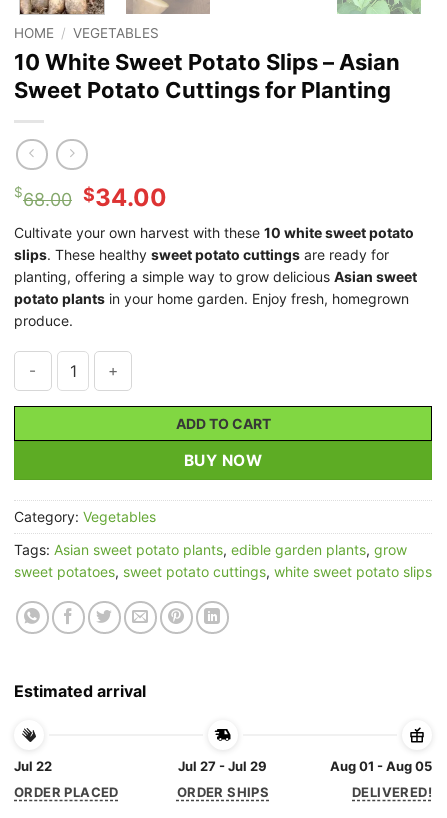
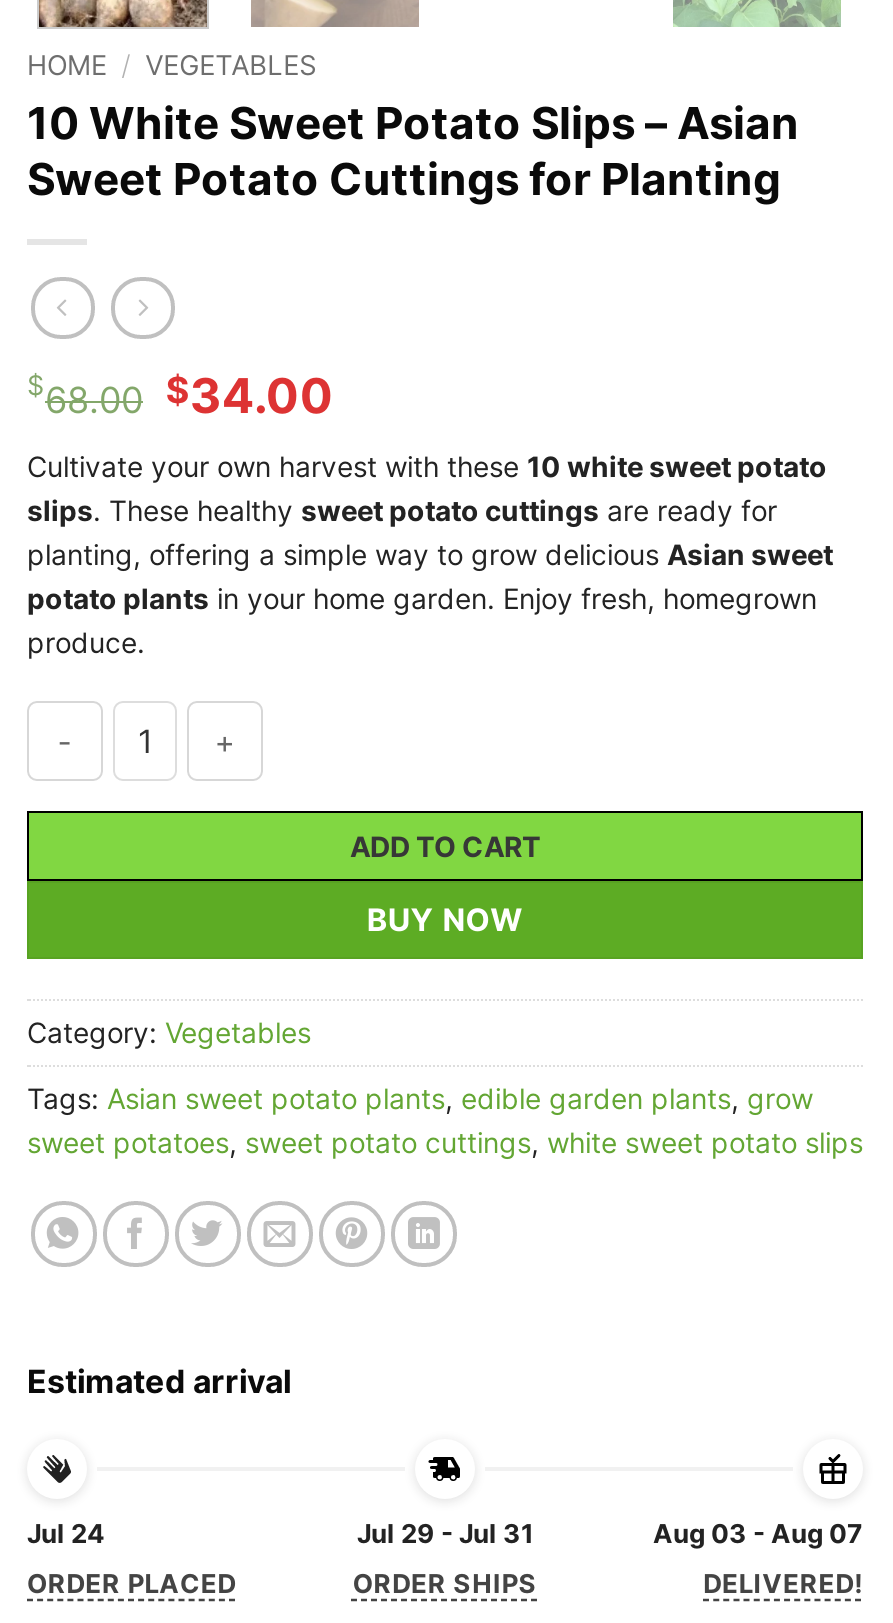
- Jul 22
+ Jul 24

- Jul 27 - Jul 29
+ Jul 29 - Jul 31

- Aug 01 - Aug 05
+ Aug 03 - Aug 07
